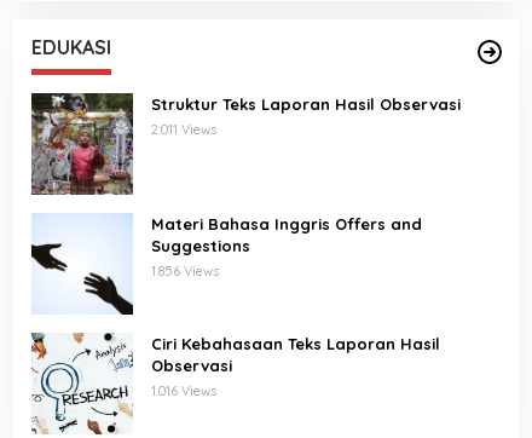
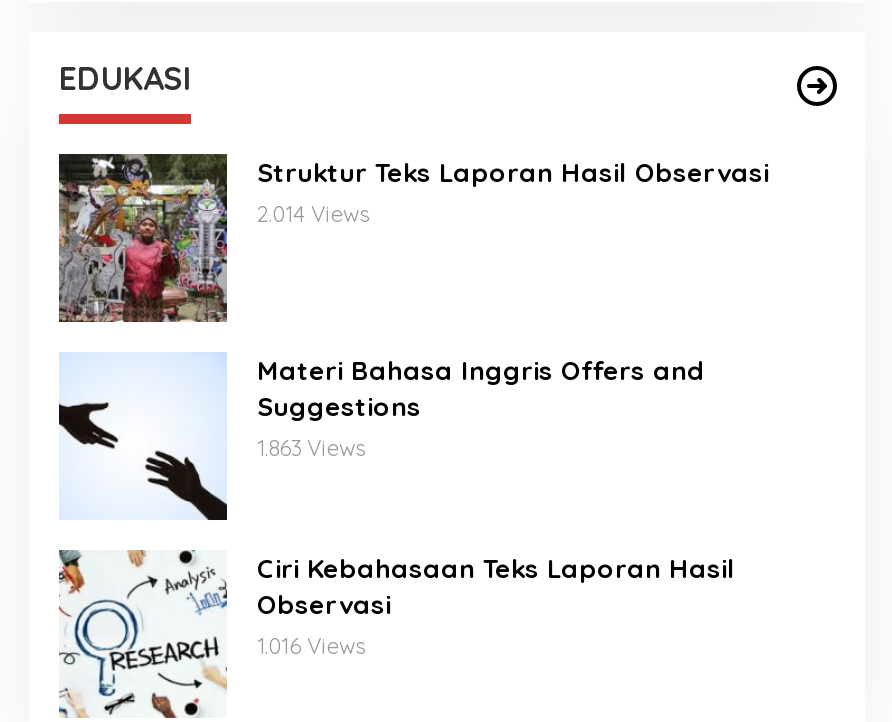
- 2.011 Views
+ 2.014 Views

- 1.856 Views
+ 1.863 Views
